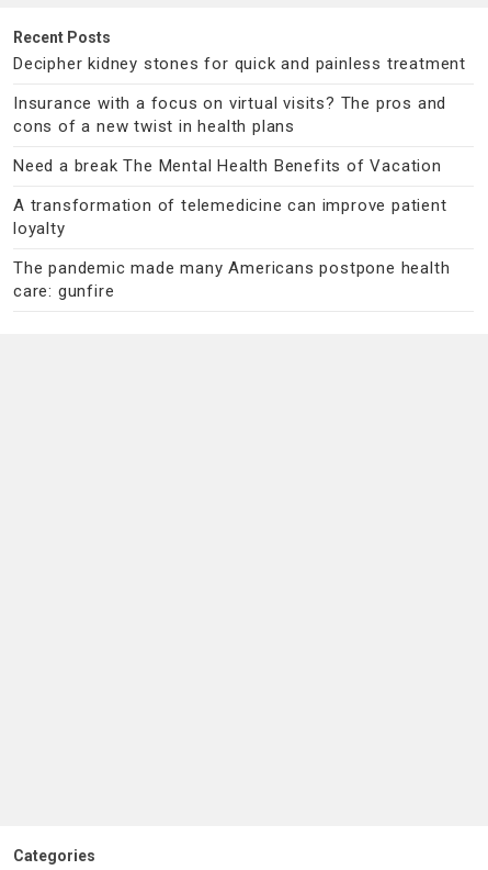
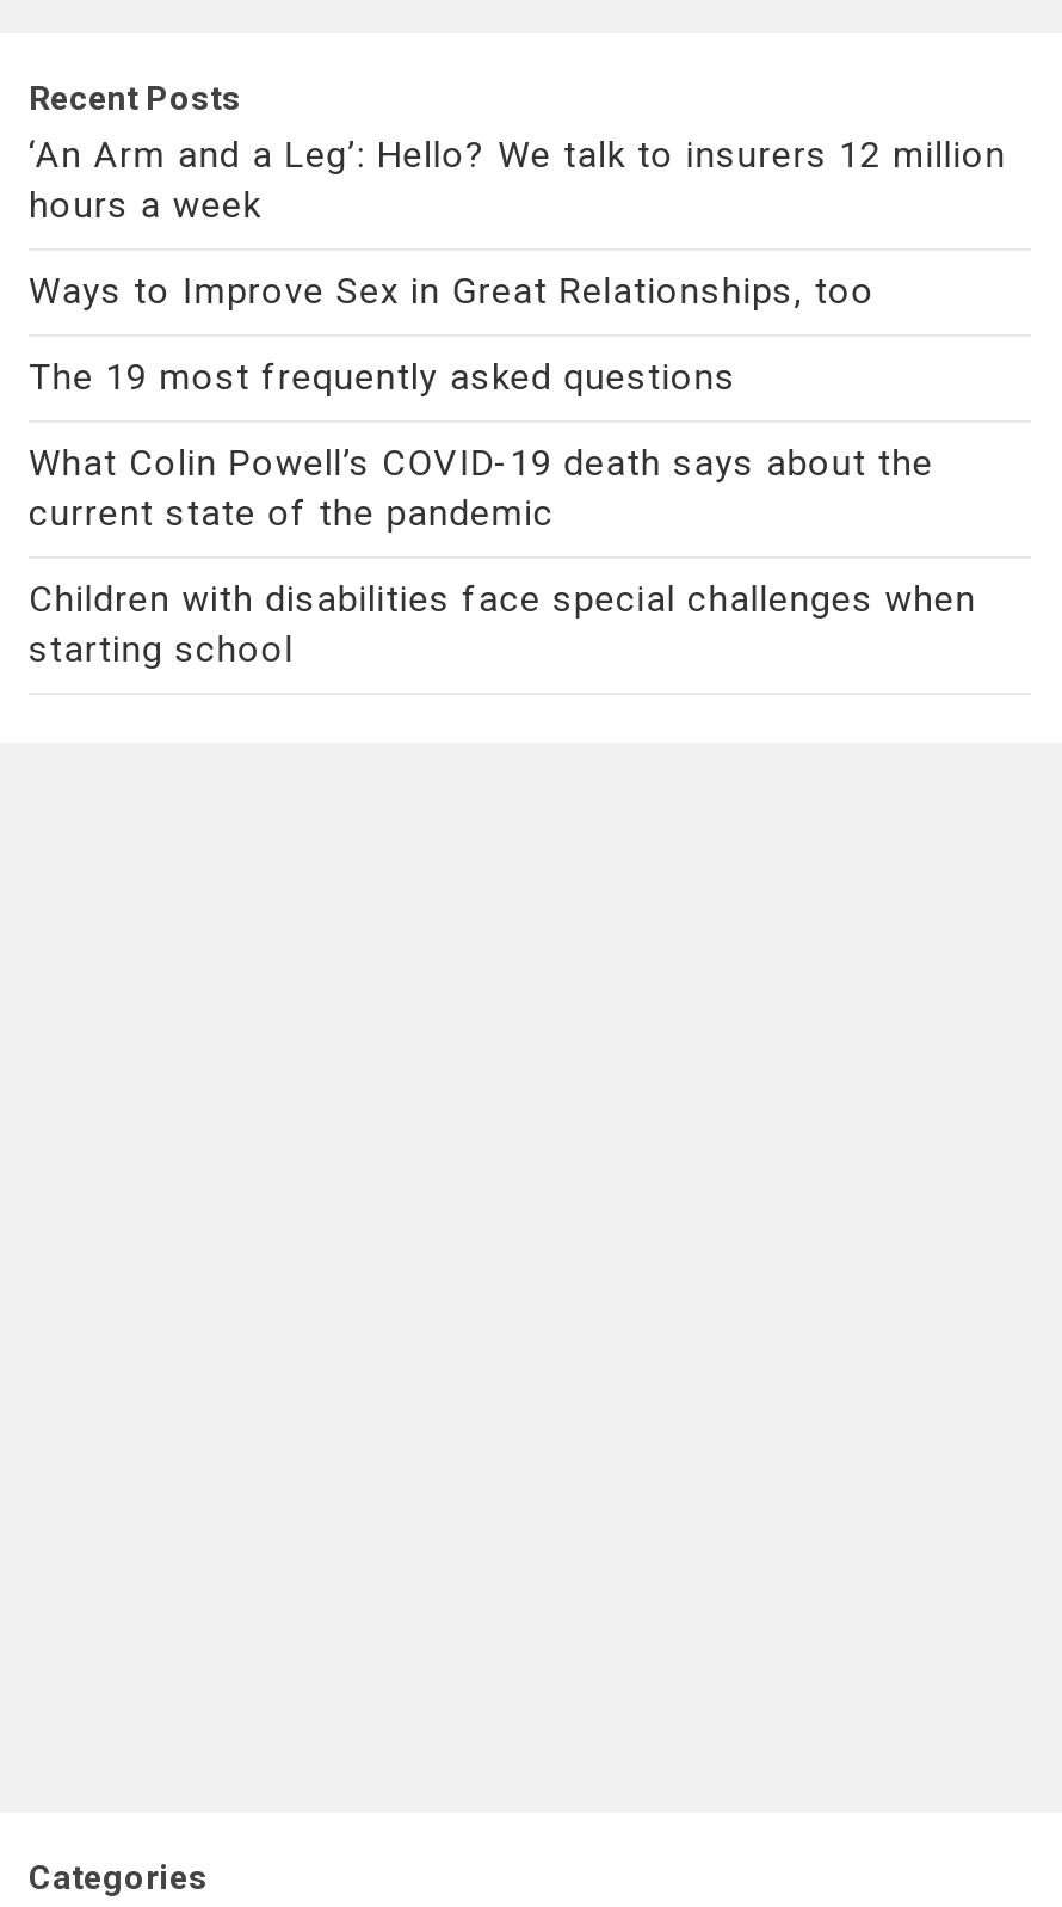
- Decipher kidney stones for quick and painless treatment
+ ‘An Arm and a Leg’: Hello? We talk to insurers 12 million
+ hours a week

- Insurance with a focus on virtual visits? The pros and
- cons of a new twist in health plans
+ Ways to Improve Sex in Great Relationships, too

- Need a break The Mental Health Benefits of Vacation
+ The 19 most frequently asked questions

- A transformation of telemedicine can improve patient
- loyalty
+ What Colin Powell’s COVID-19 death says about the
+ current state of the pandemic

- The pandemic made many Americans postpone health
- care: gunfire
+ Children with disabilities face special challenges when
+ starting school
